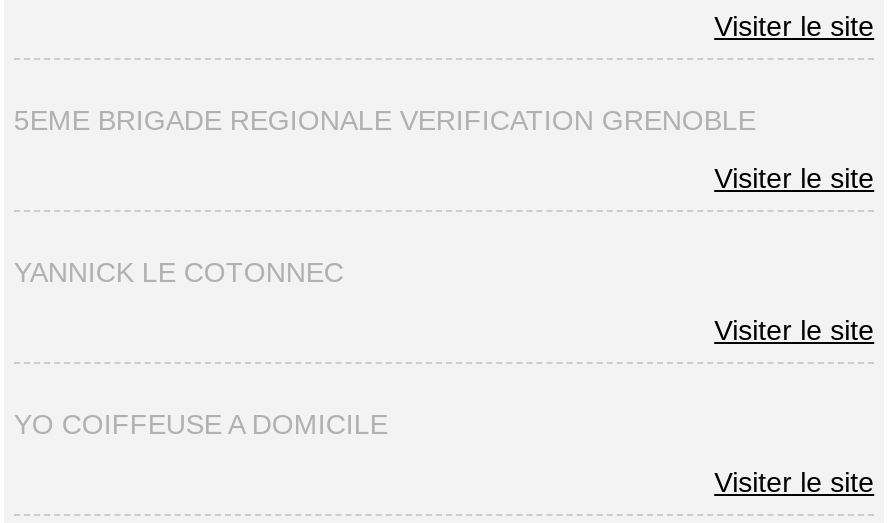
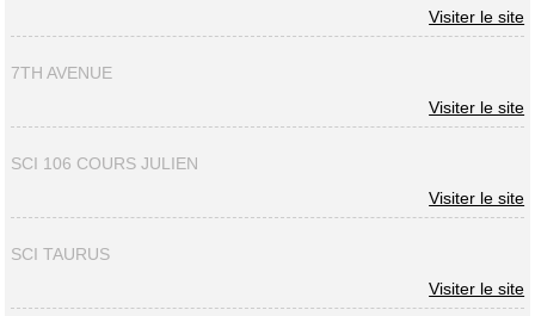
- 5EME BRIGADE REGIONALE VERIFICATION GRENOBLE
+ 7TH AVENUE

- YANNICK LE COTONNEC
+ SCI 106 COURS JULIEN

- YO COIFFEUSE A DOMICILE
+ SCI TAURUS
